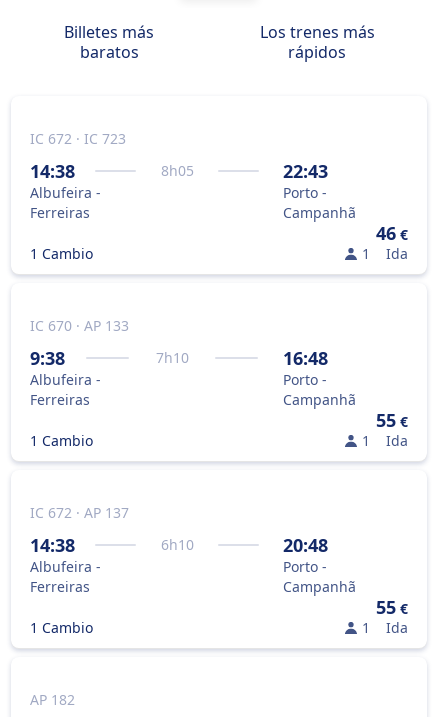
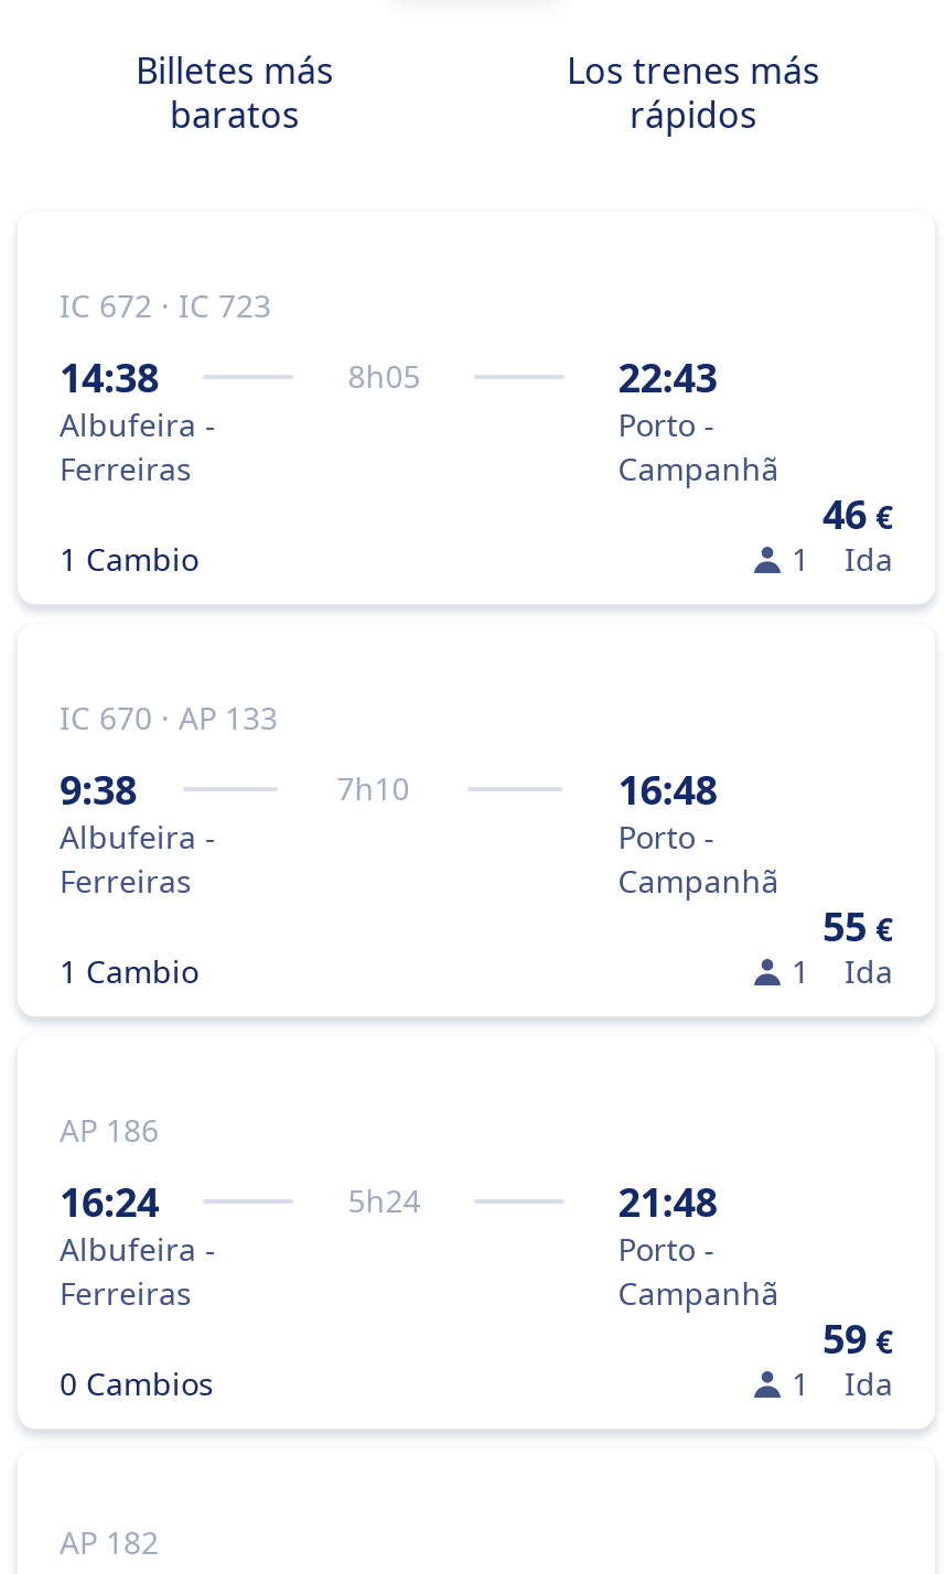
- IC 672 · AP 137
+ AP 186

- 14:38
- 6h10
+ 16:24
+ 5h24

- 20:48
+ 21:48

- 55 €
+ 59 €

- 1 Cambio
+ 0 Cambios
